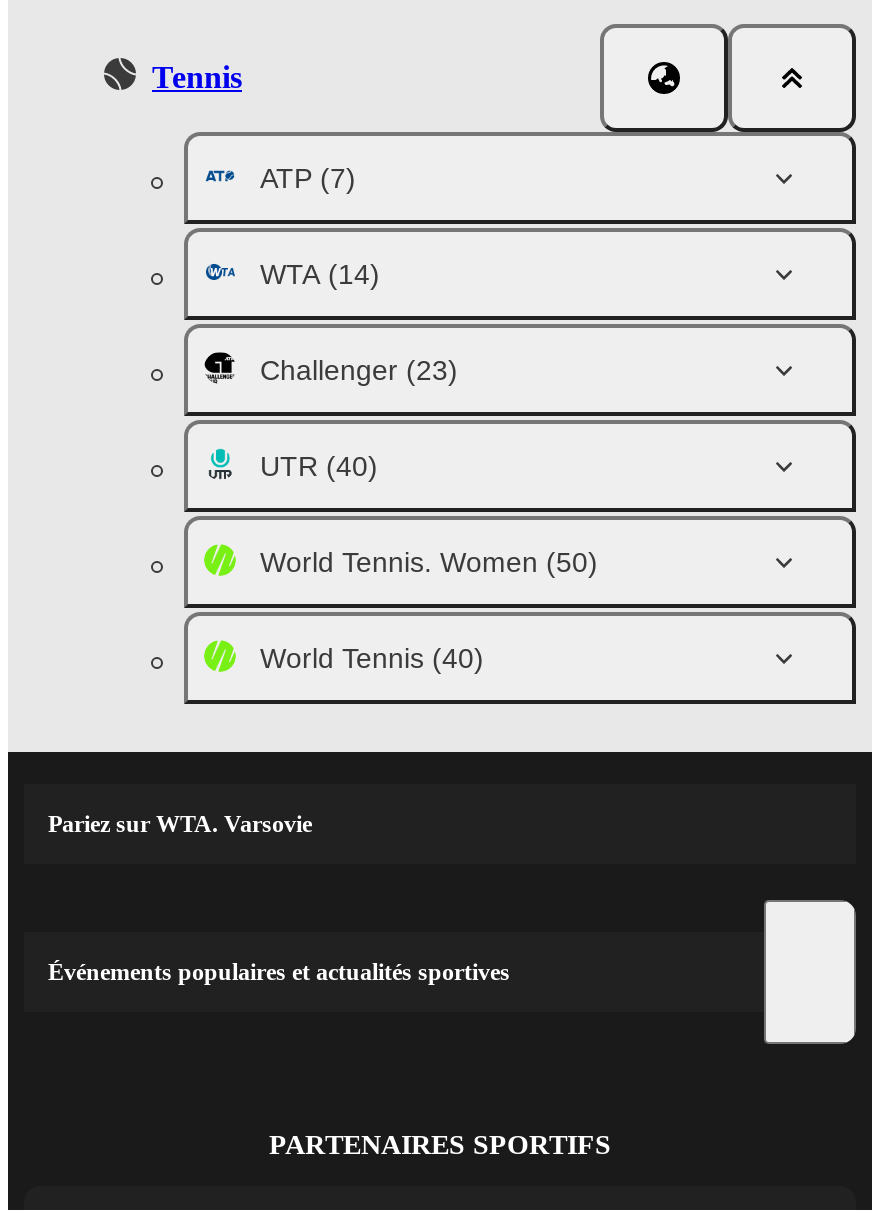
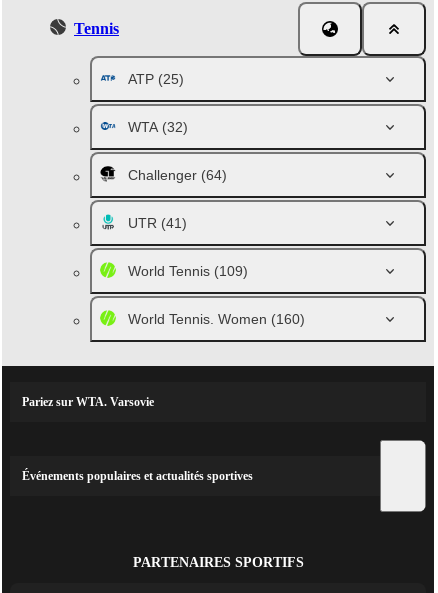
- ATP (7)
+ ATP (25)

- WTA (14)
+ WTA (32)

- Challenger (23)
+ Challenger (64)

- UTR (40)
+ UTR (41)

- World Tennis. Women (50)
+ World Tennis (109)

- World Tennis (40)
+ World Tennis. Women (160)
